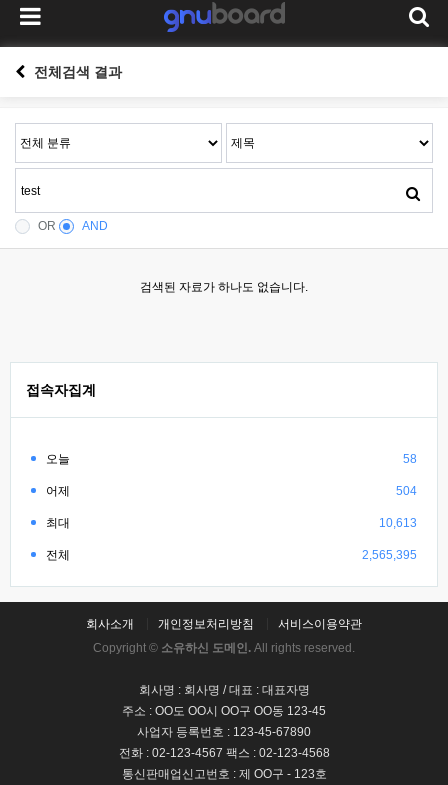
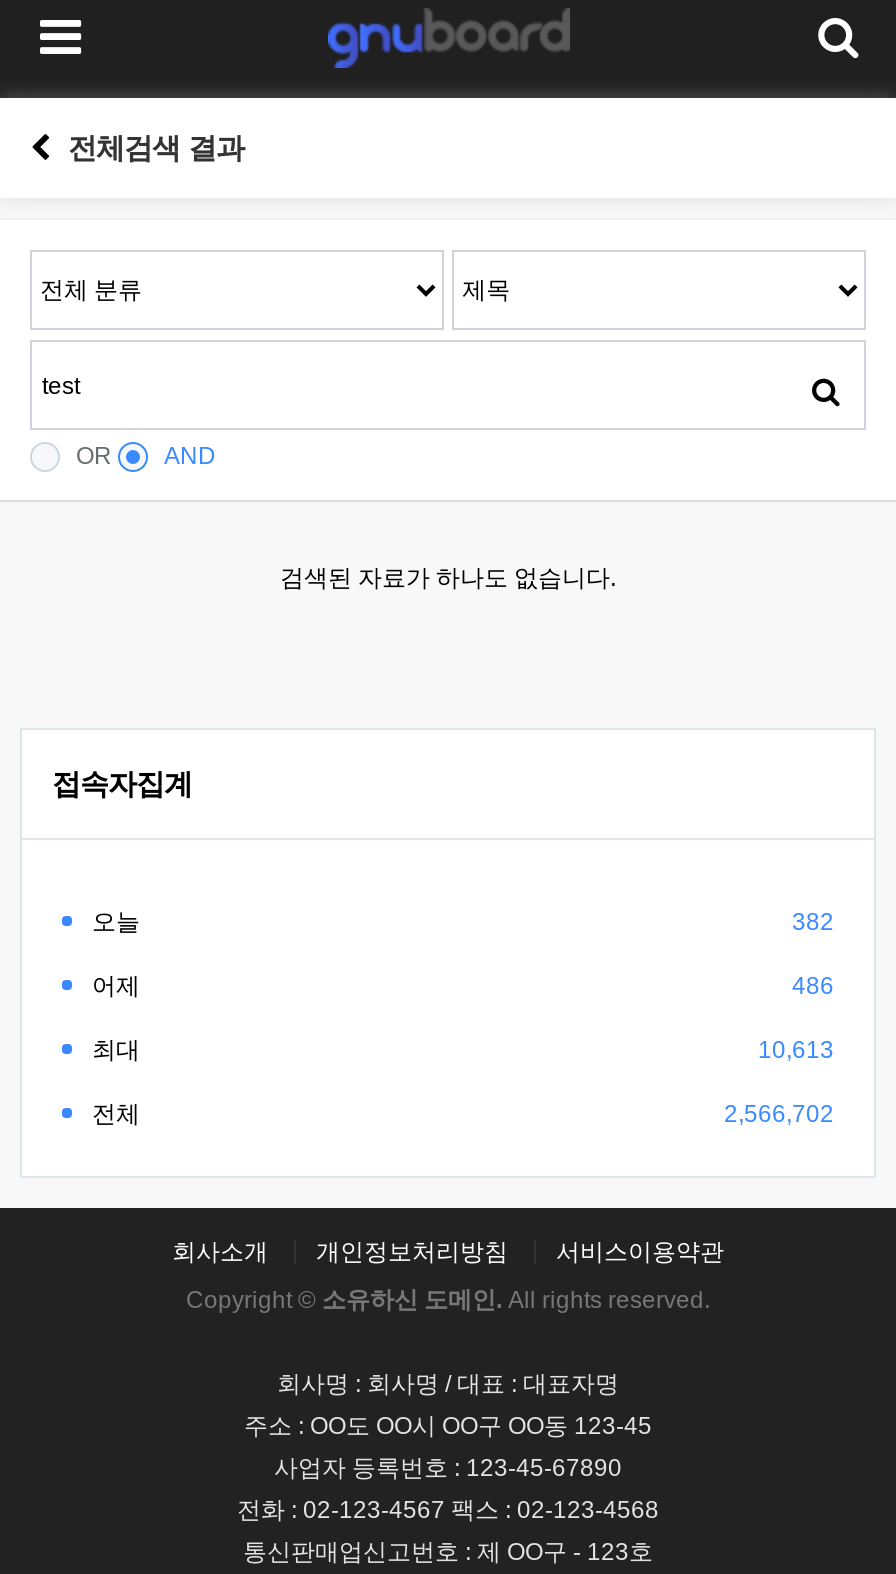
- 58
+ 382

- 504
+ 486

- 2,565,395
+ 2,566,702
